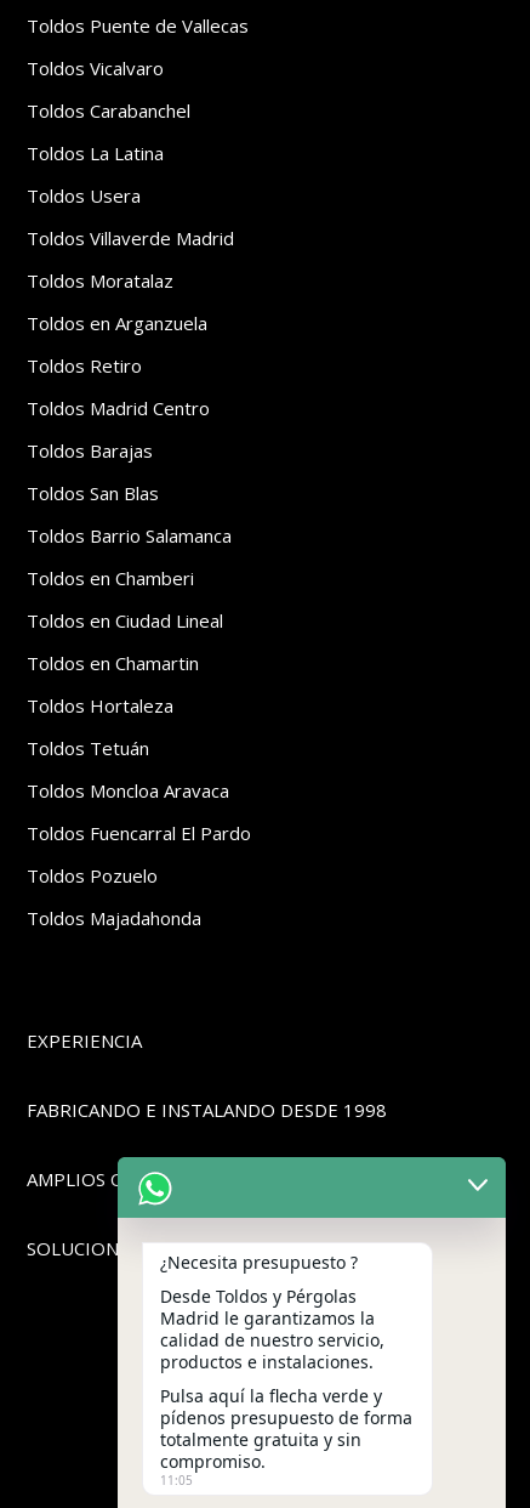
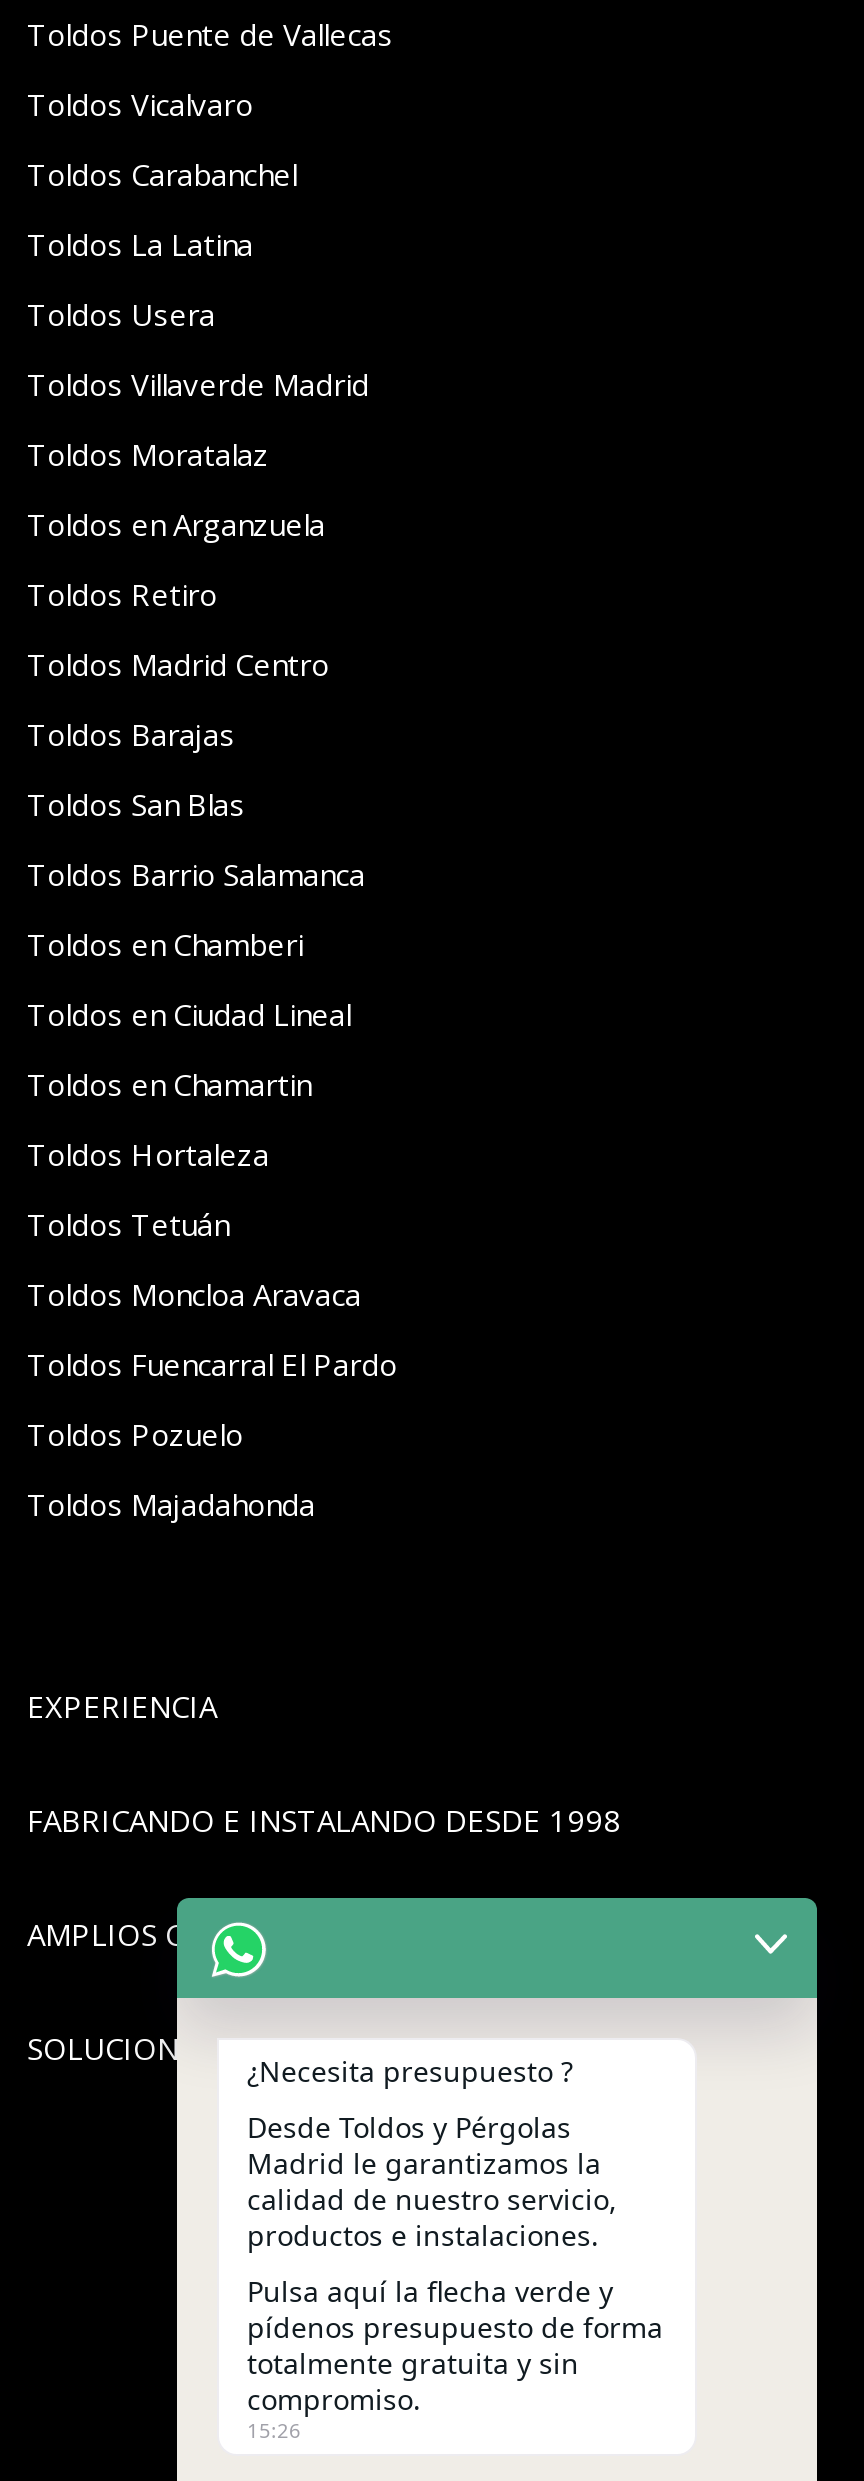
- 11:05
+ 15:26
